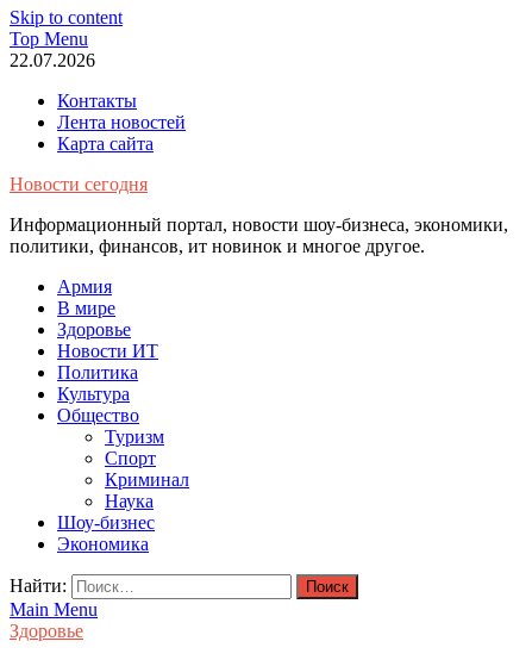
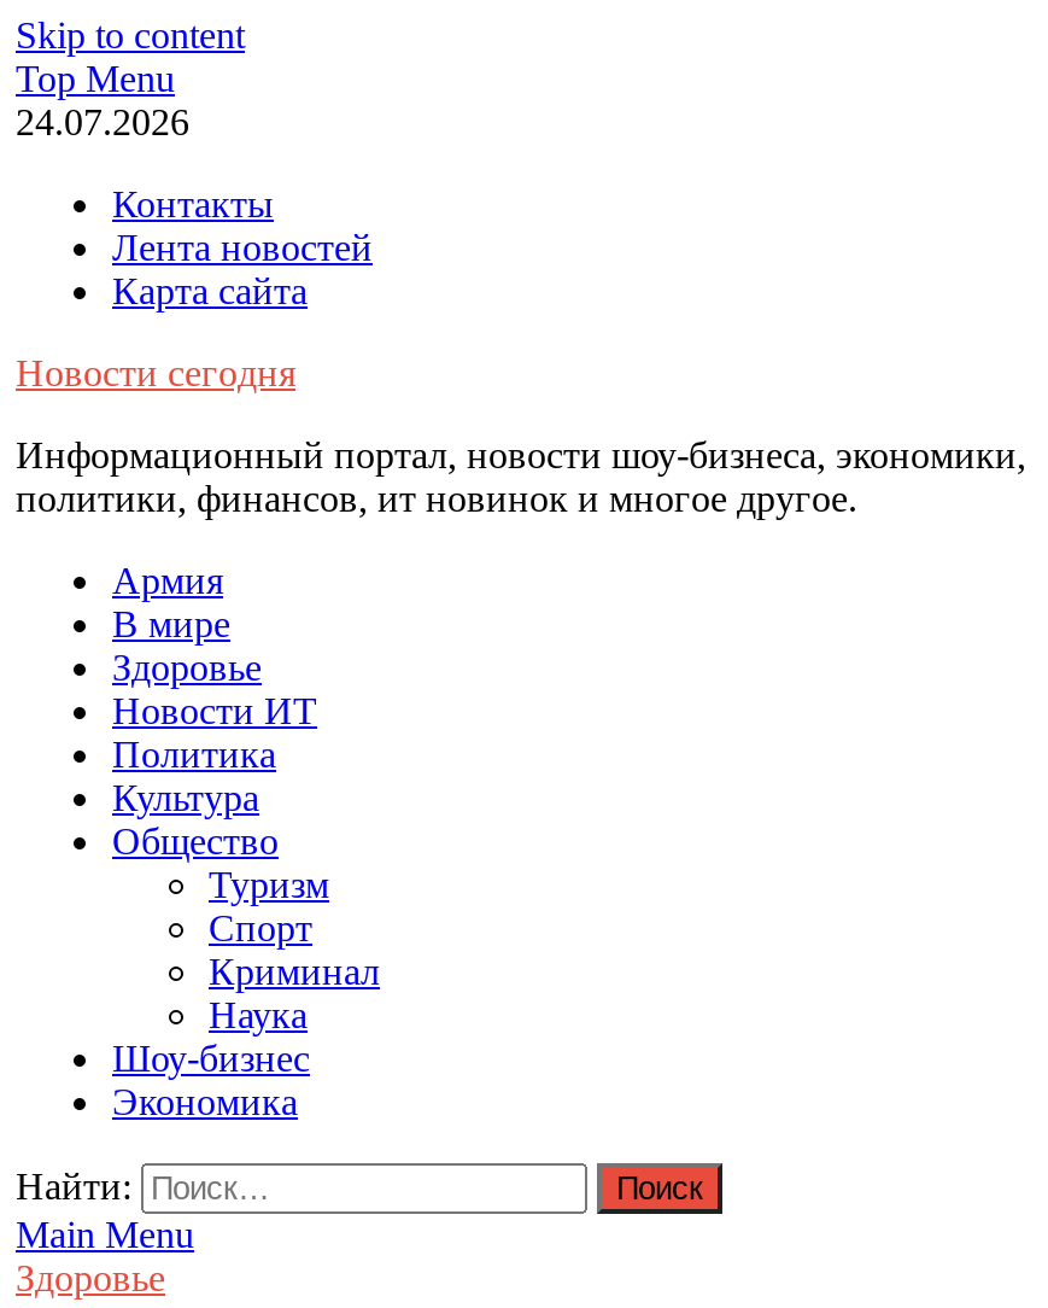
- 22.07.2026
+ 24.07.2026
